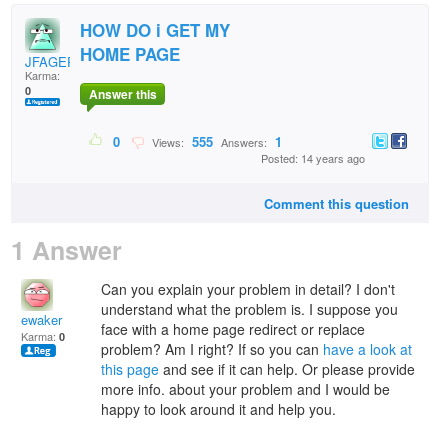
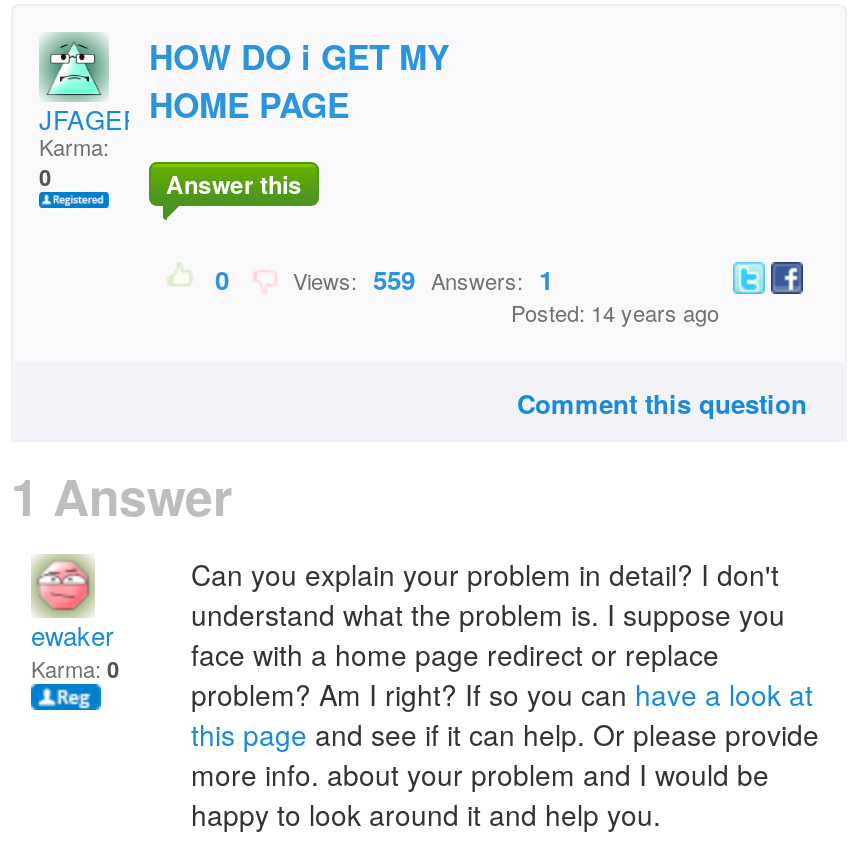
- Views: 555 Answers: 1
+ Views: 559 Answers: 1
